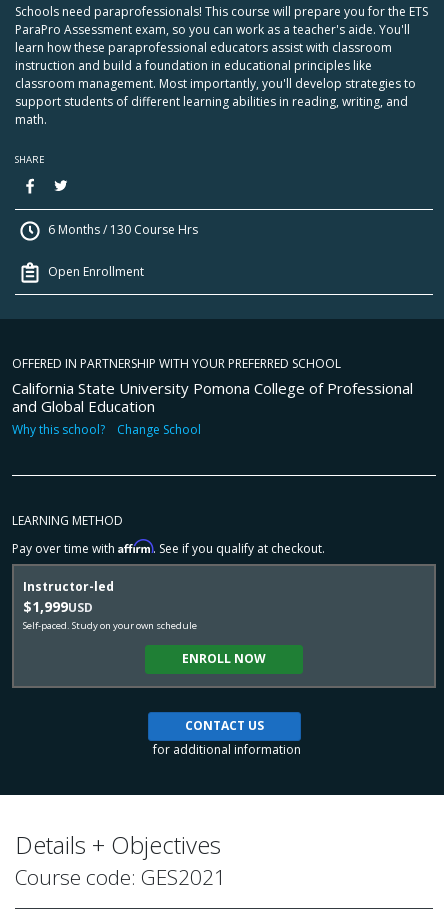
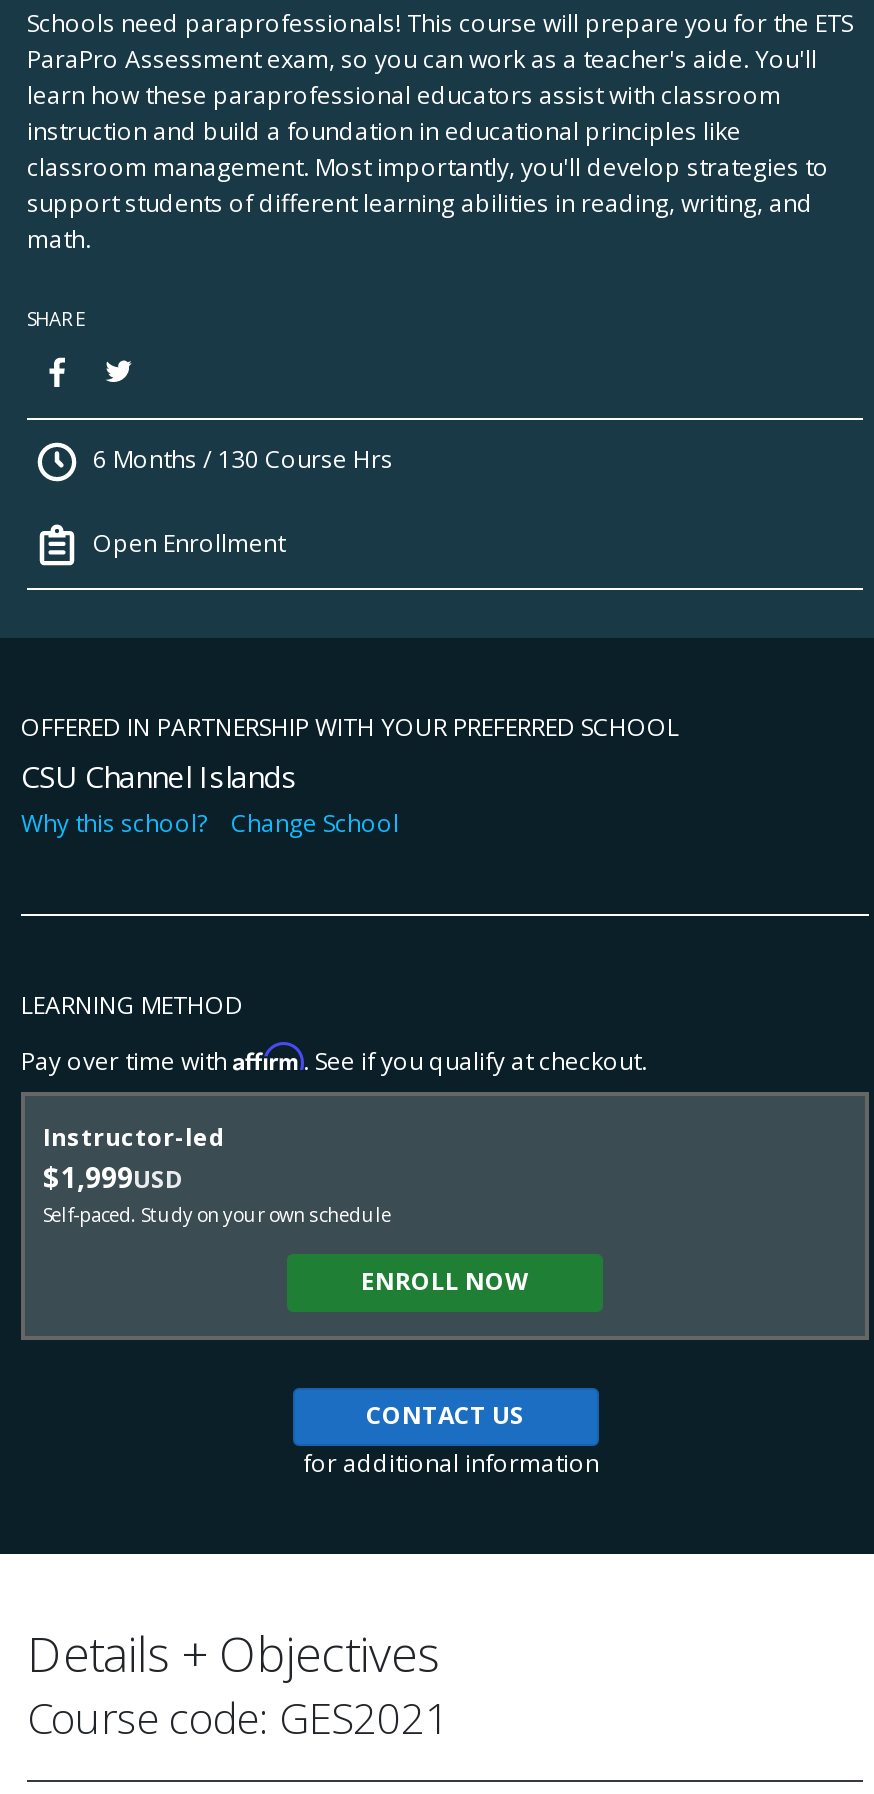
- California State University Pomona College of Professional
- and Global Education
+ CSU Channel Islands
